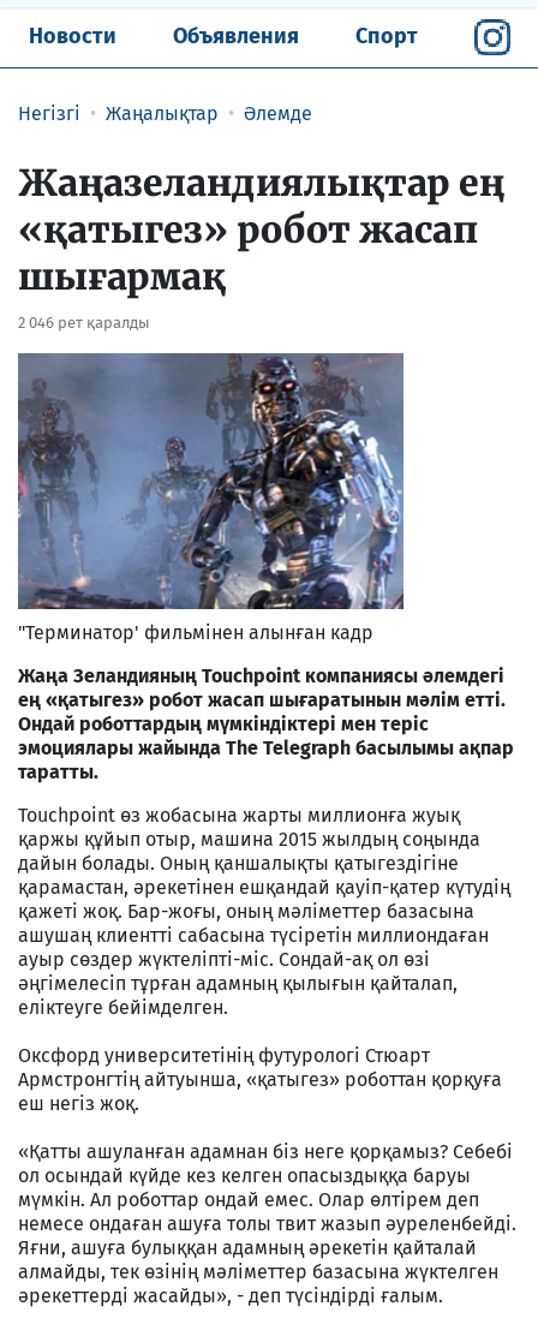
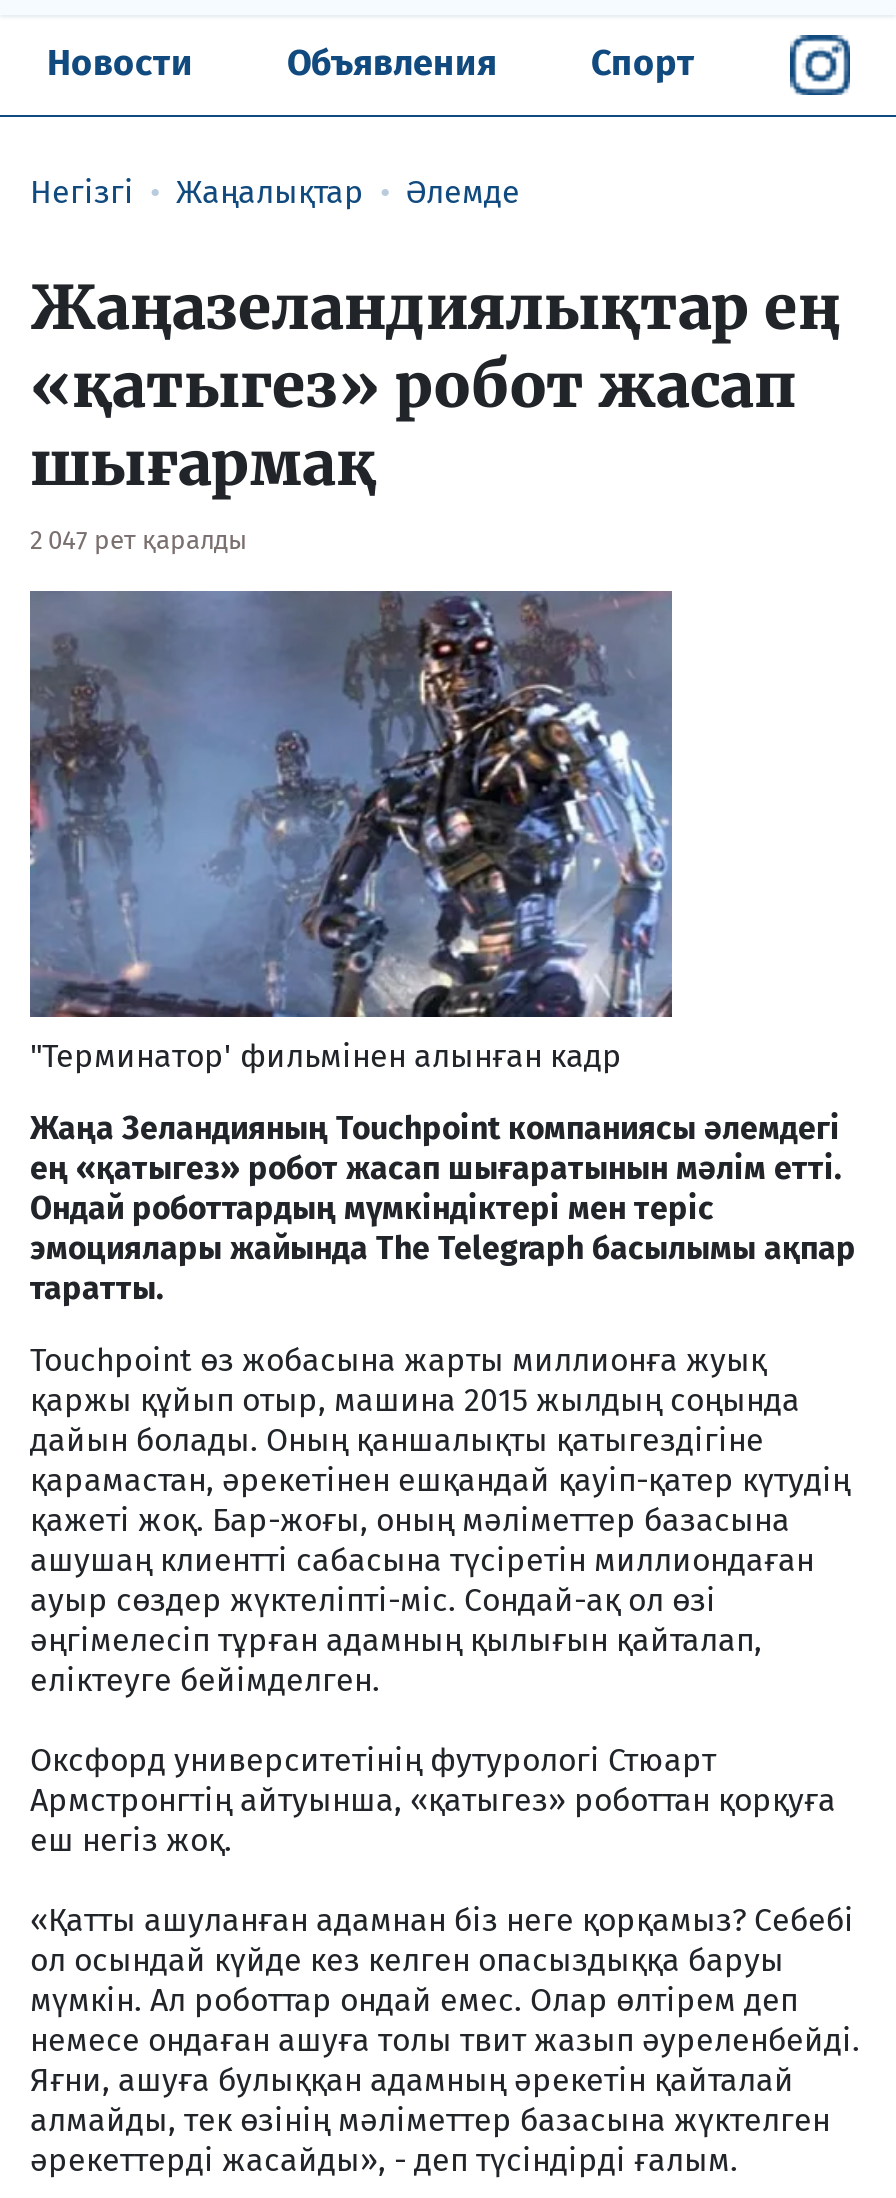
- 2 046 рет қаралды
+ 2 047 рет қаралды
